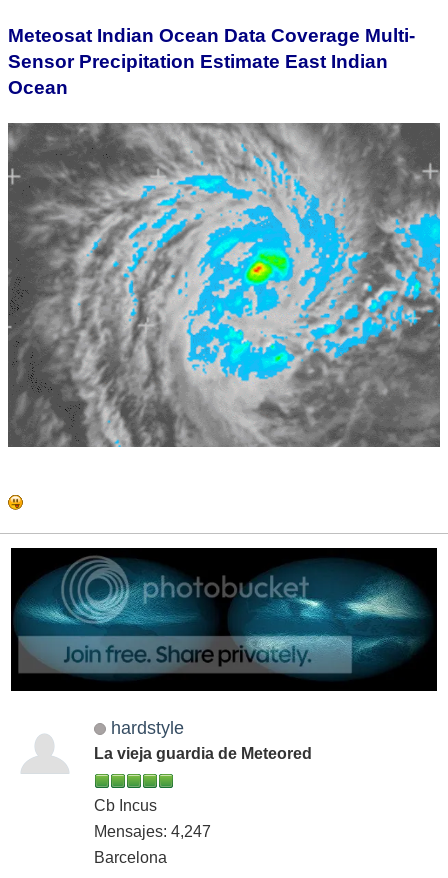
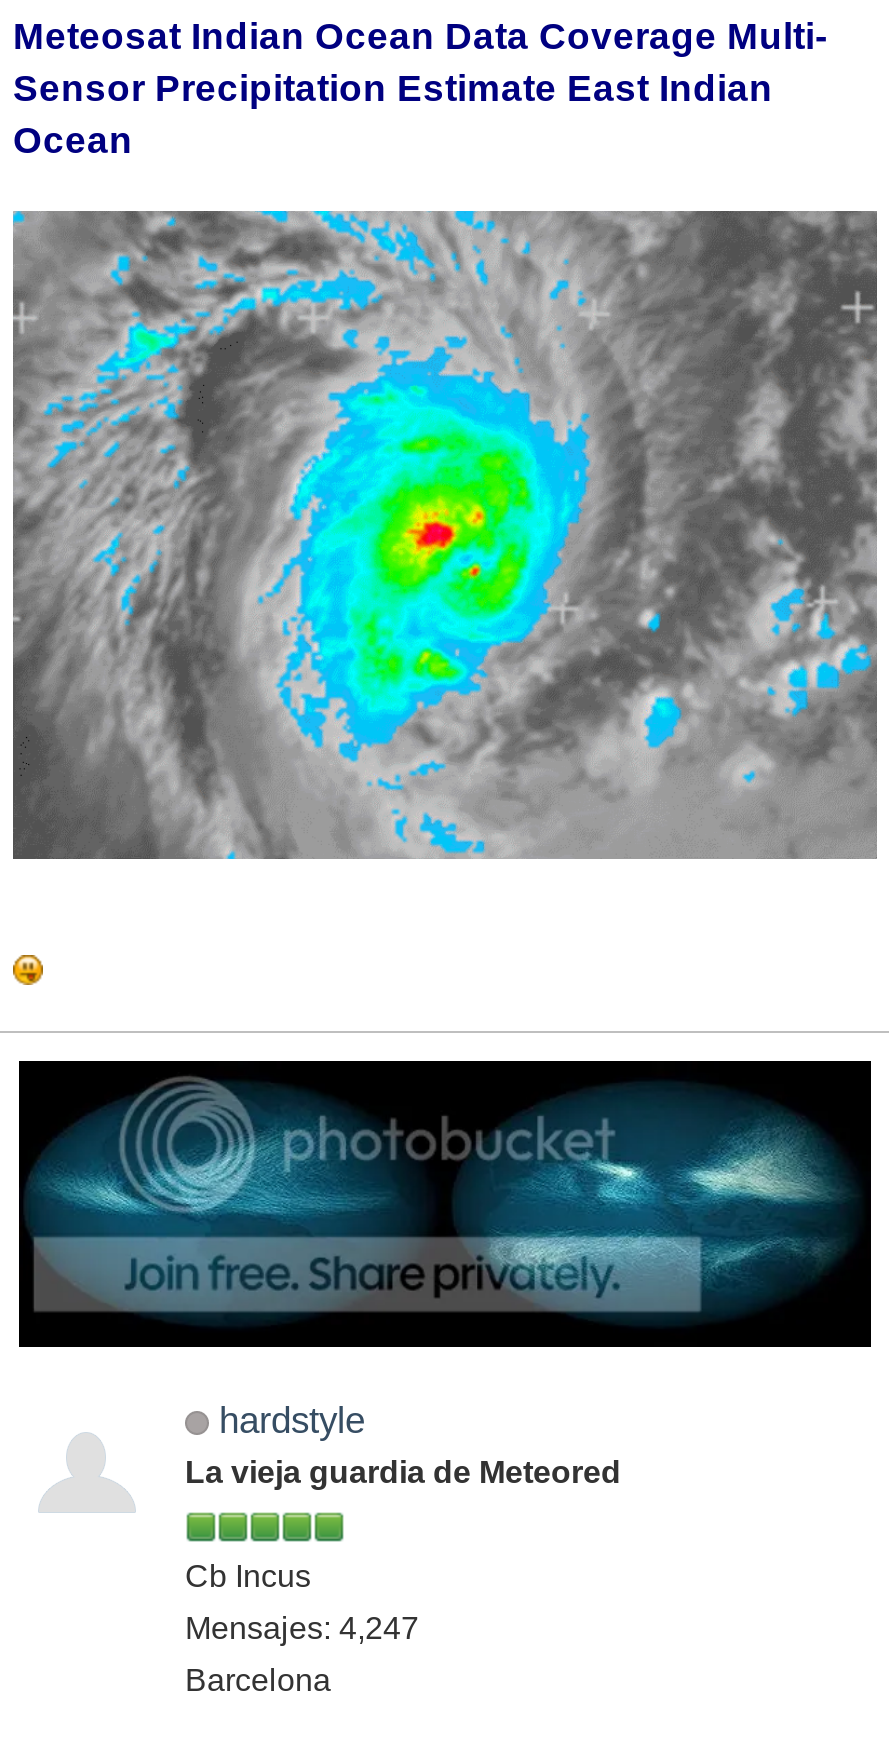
- [image]
+ [image]
